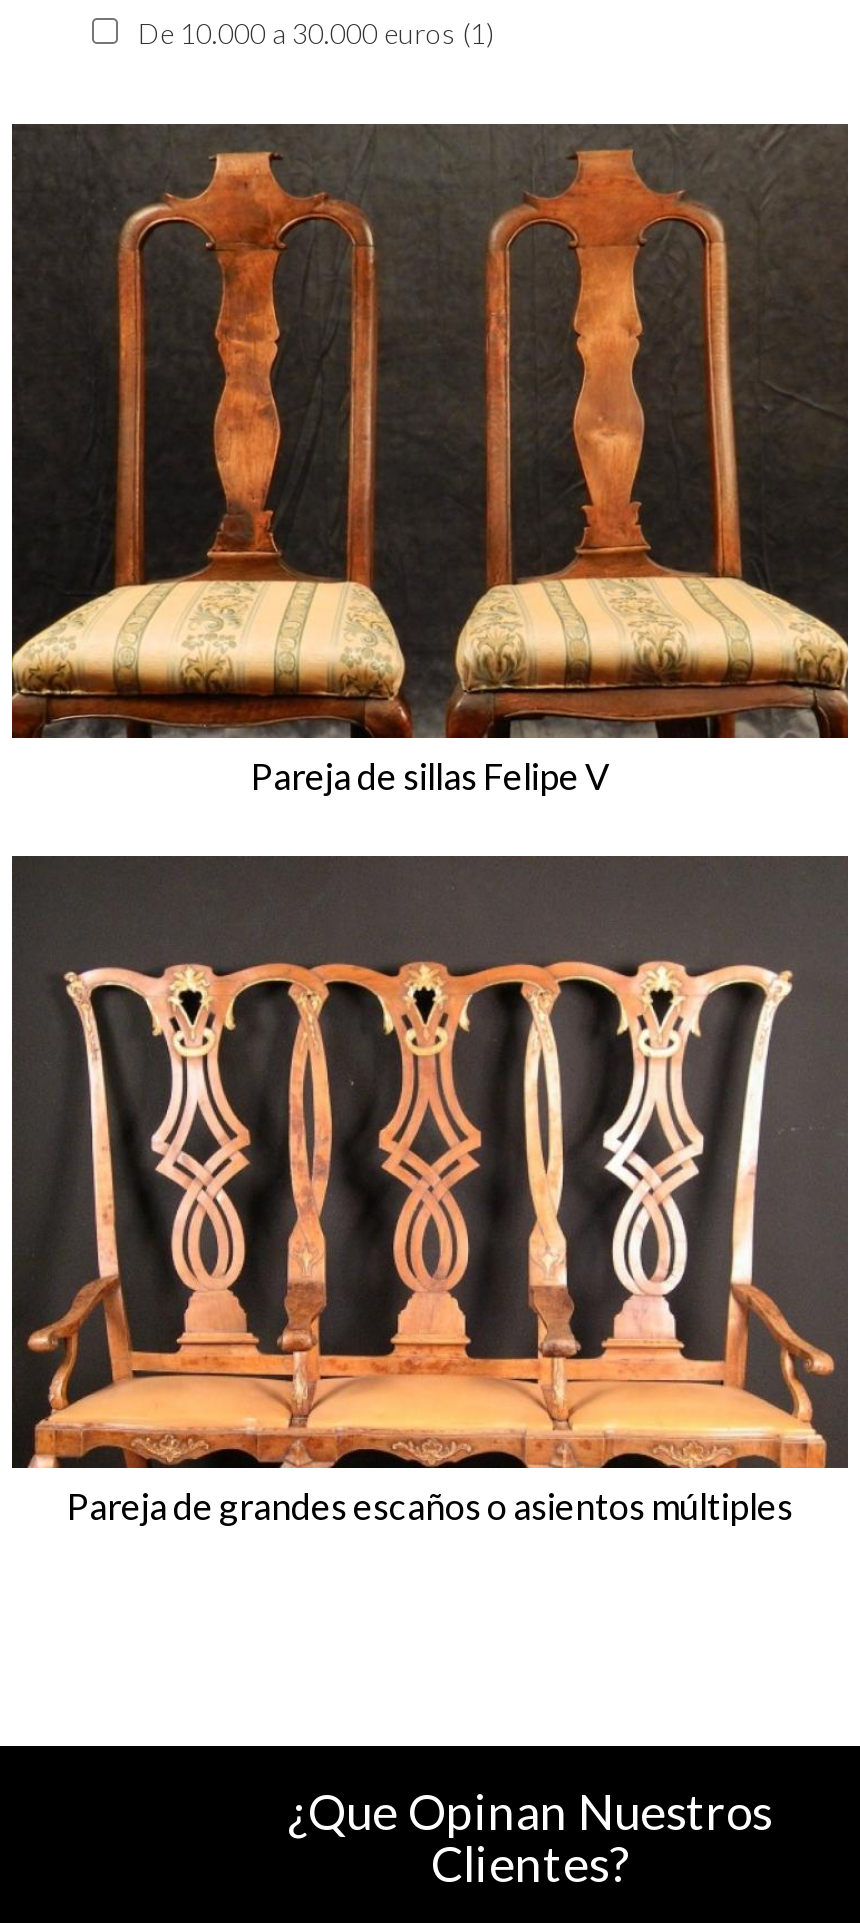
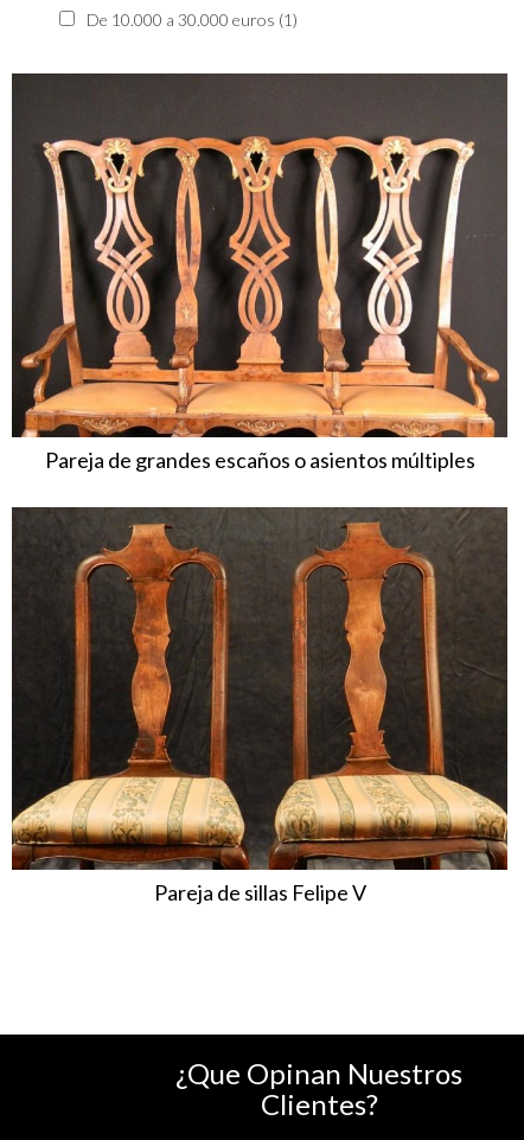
moved down: [image] | Pareja de sillas Felipe V

moved up: [image] | Pareja de grandes escaños o asientos múltiples
